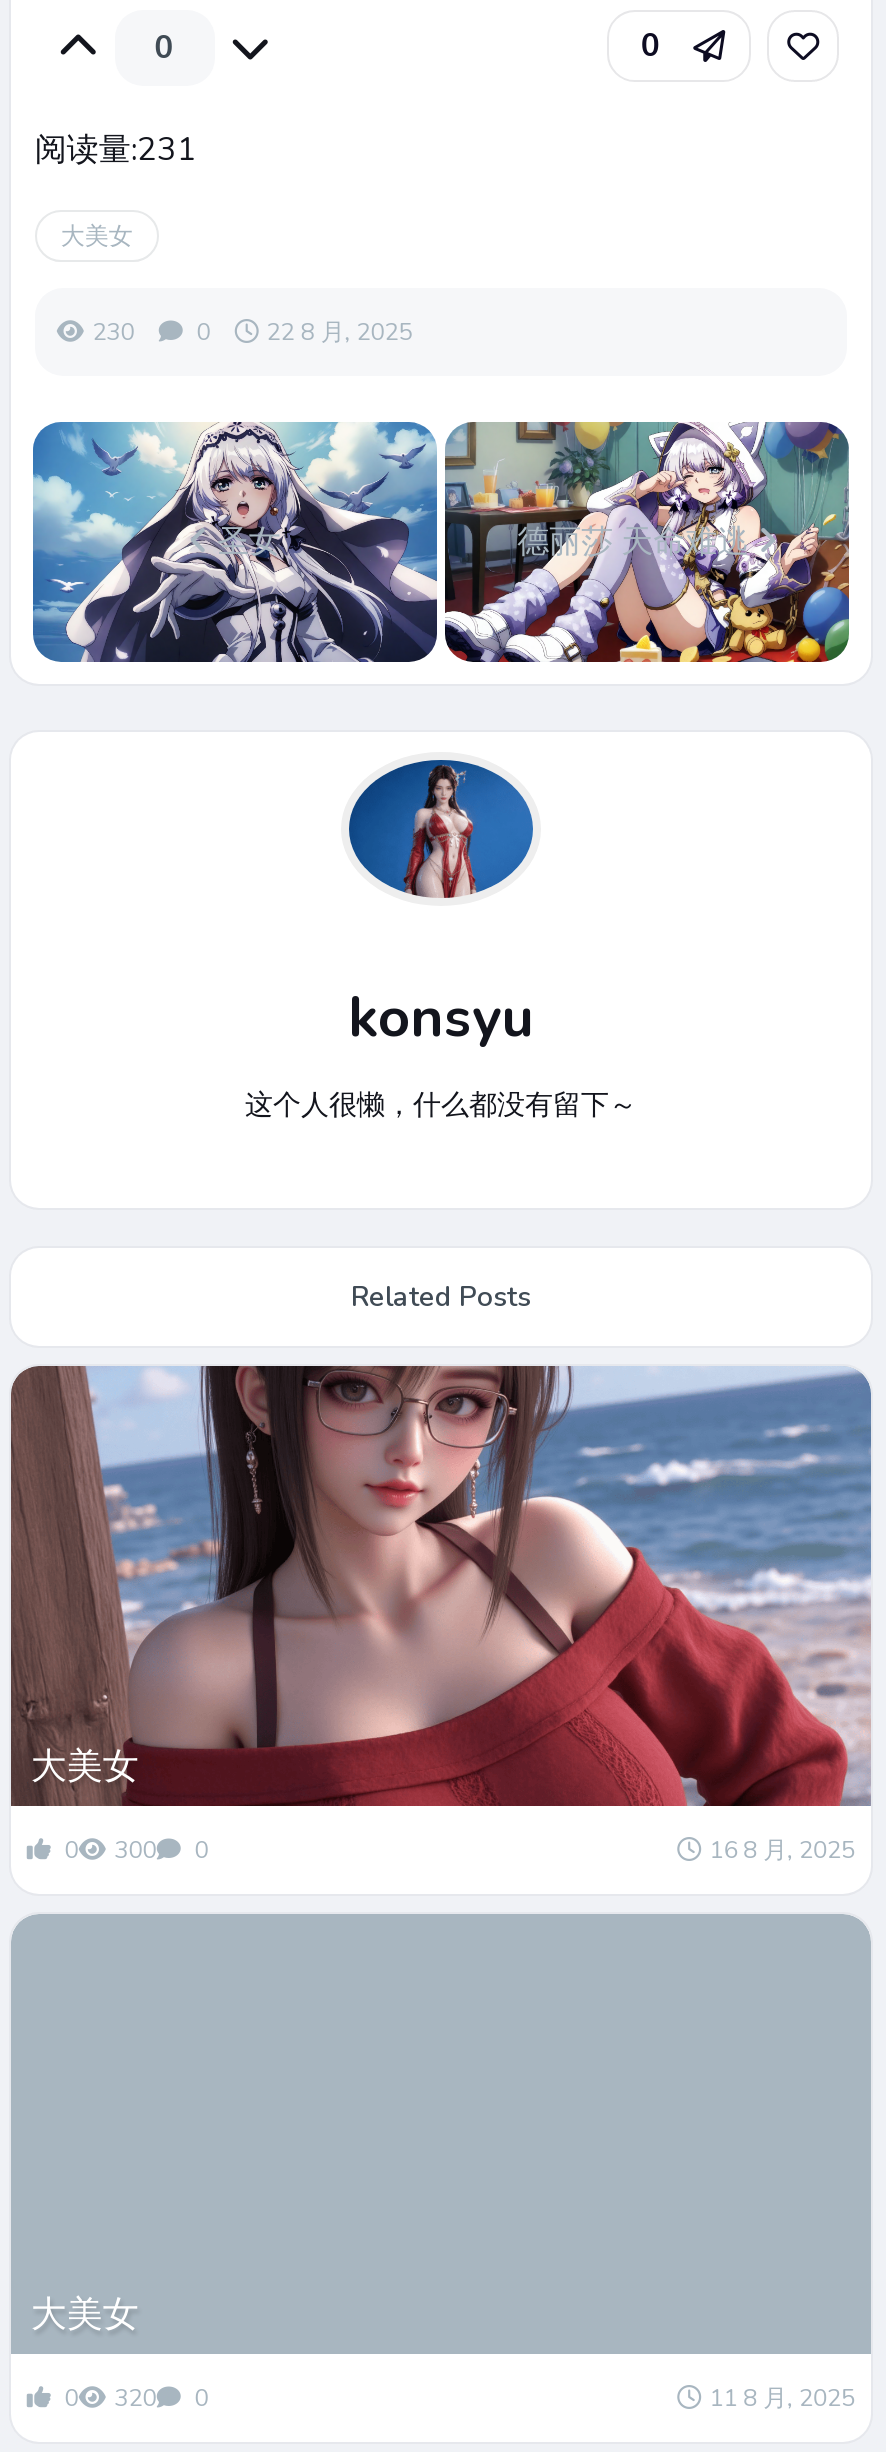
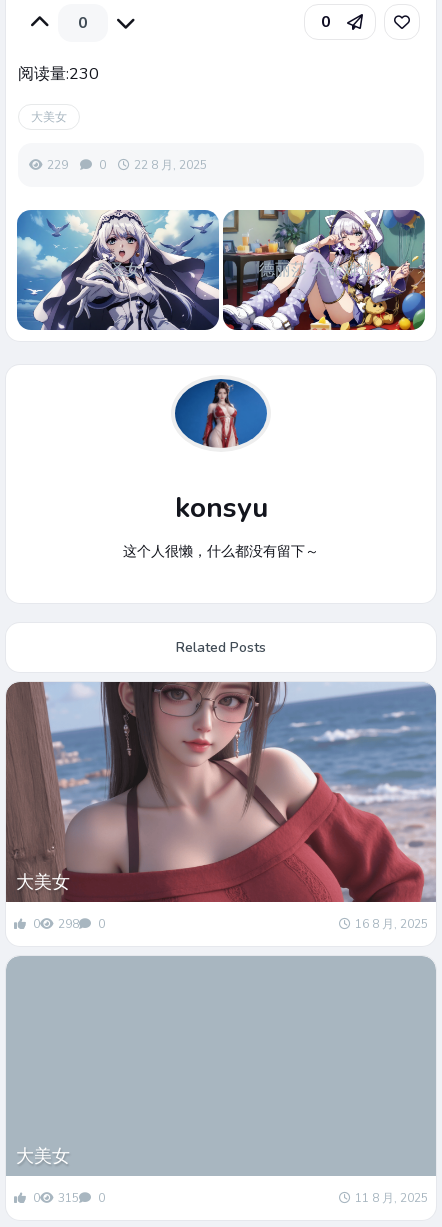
- 阅读量:231
+ 阅读量:230

- 230 0 22 8 月, 2025
+ 229 0 22 8 月, 2025

- 300
+ 298

- 320
+ 315
